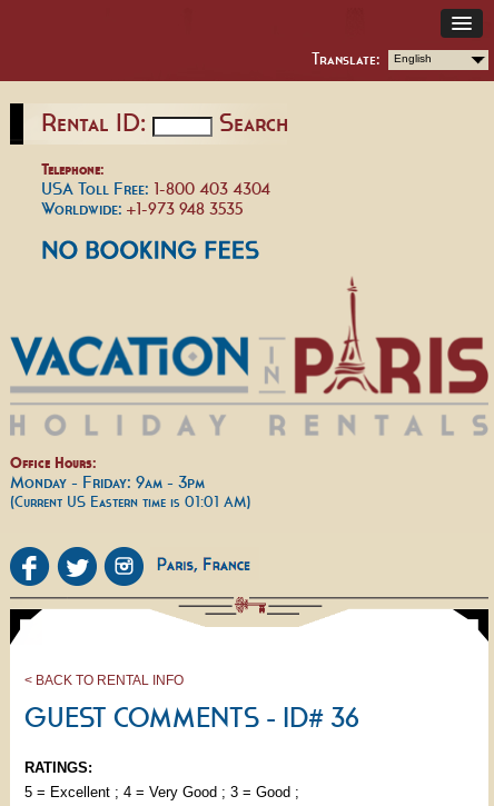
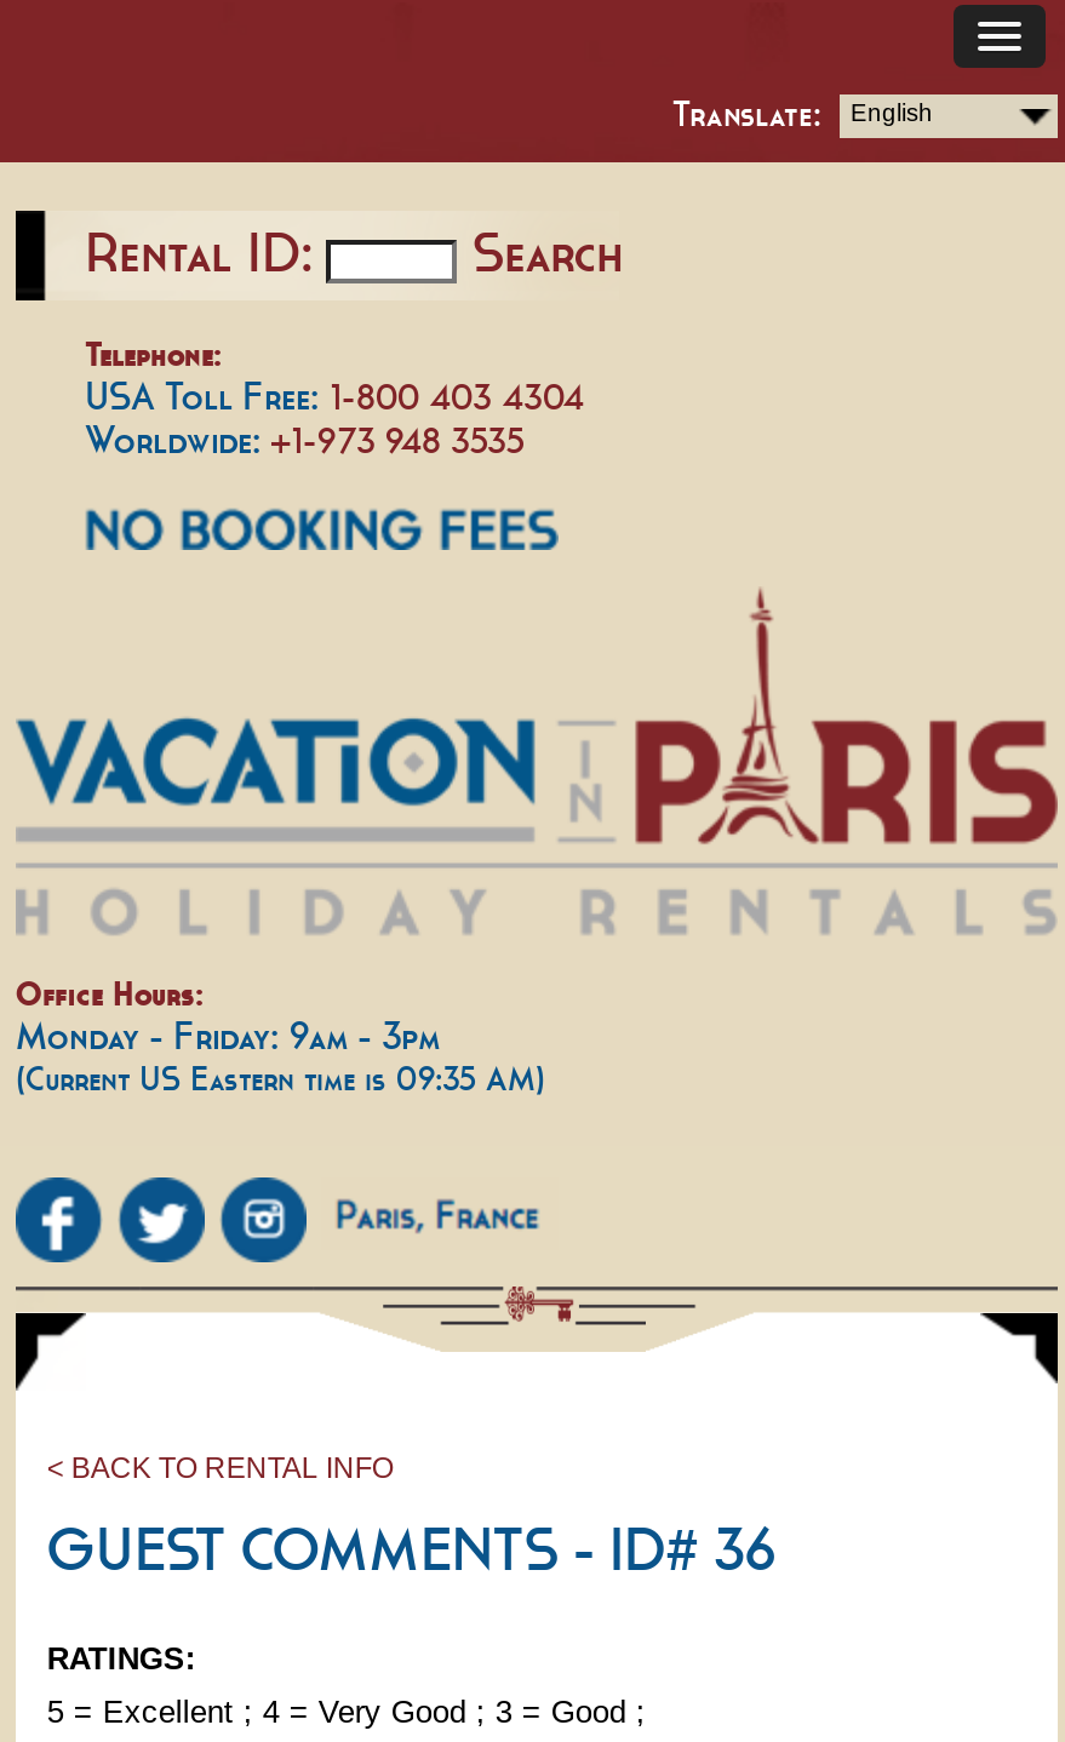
- (Current US Eastern time is 01:01 AM)
+ (Current US Eastern time is 09:35 AM)
